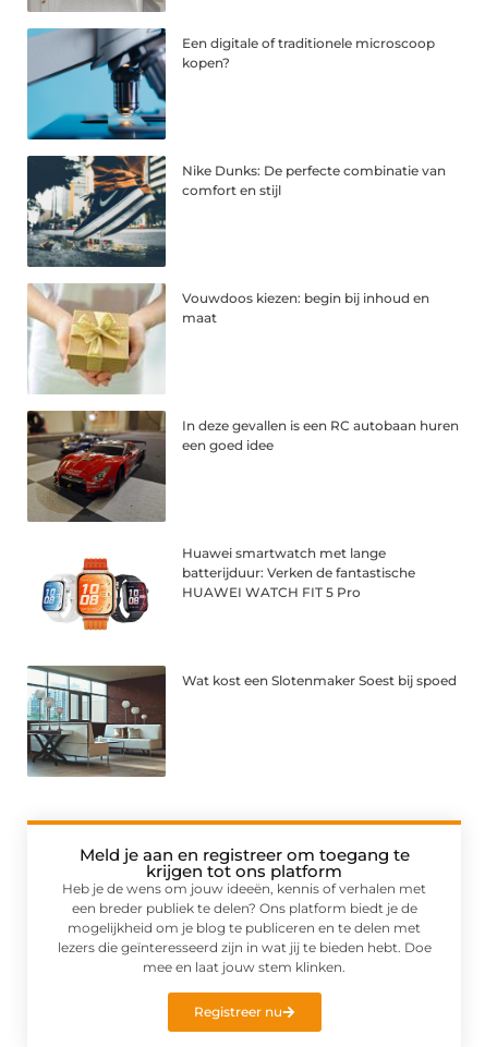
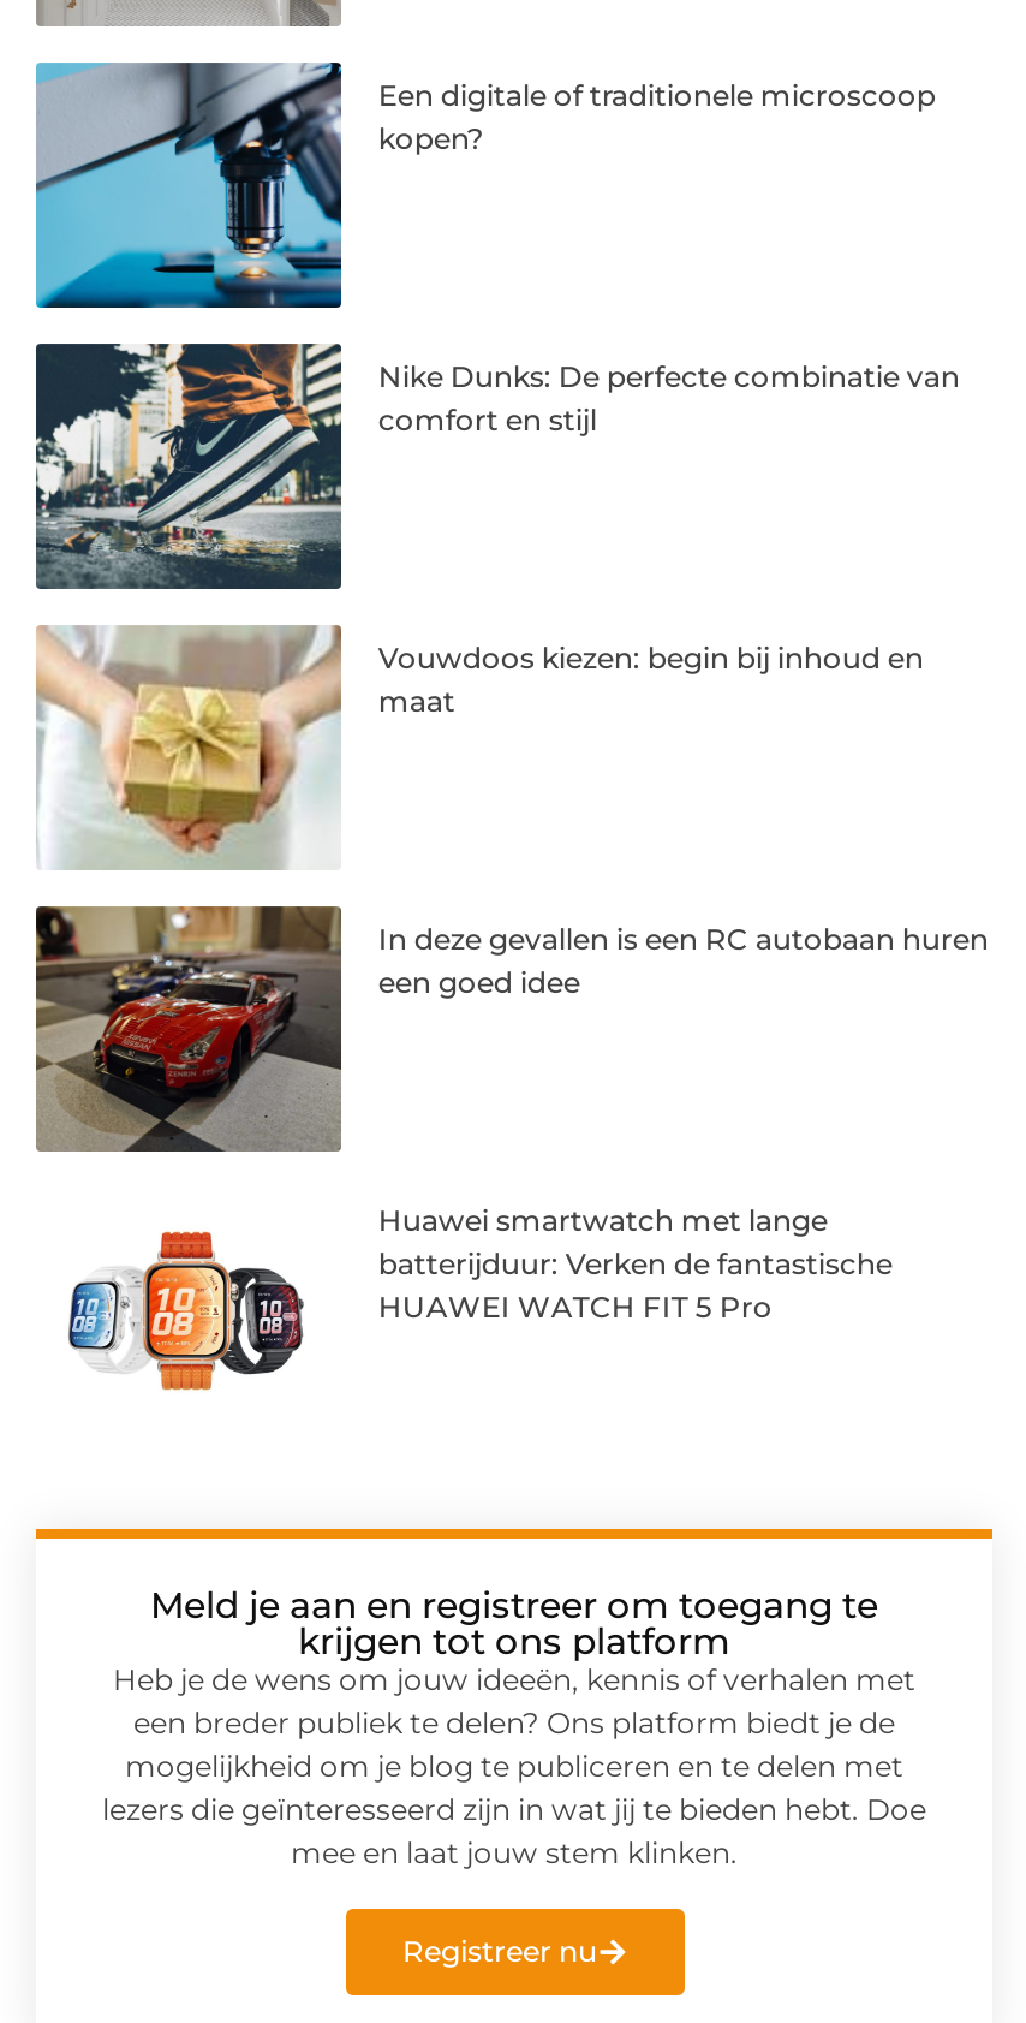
- [image]
- Wat kost een Slotenmaker Soest bij spoed
